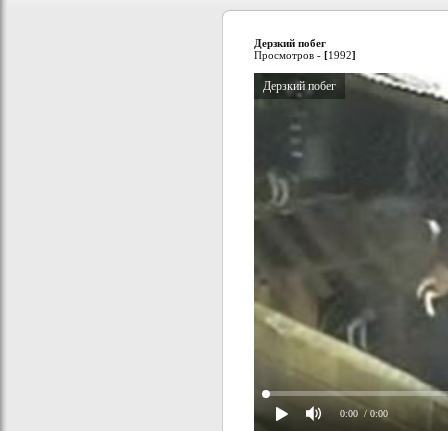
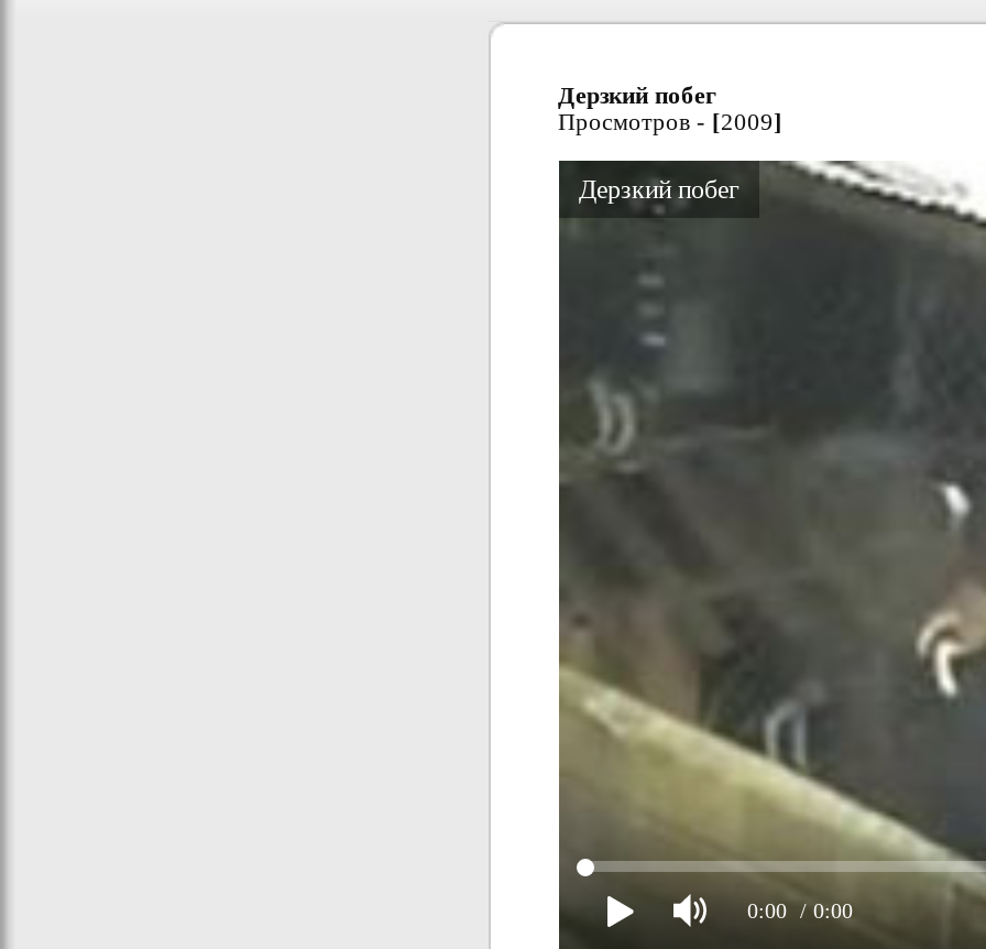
- Просмотров - [1992]
+ Просмотров - [2009]
